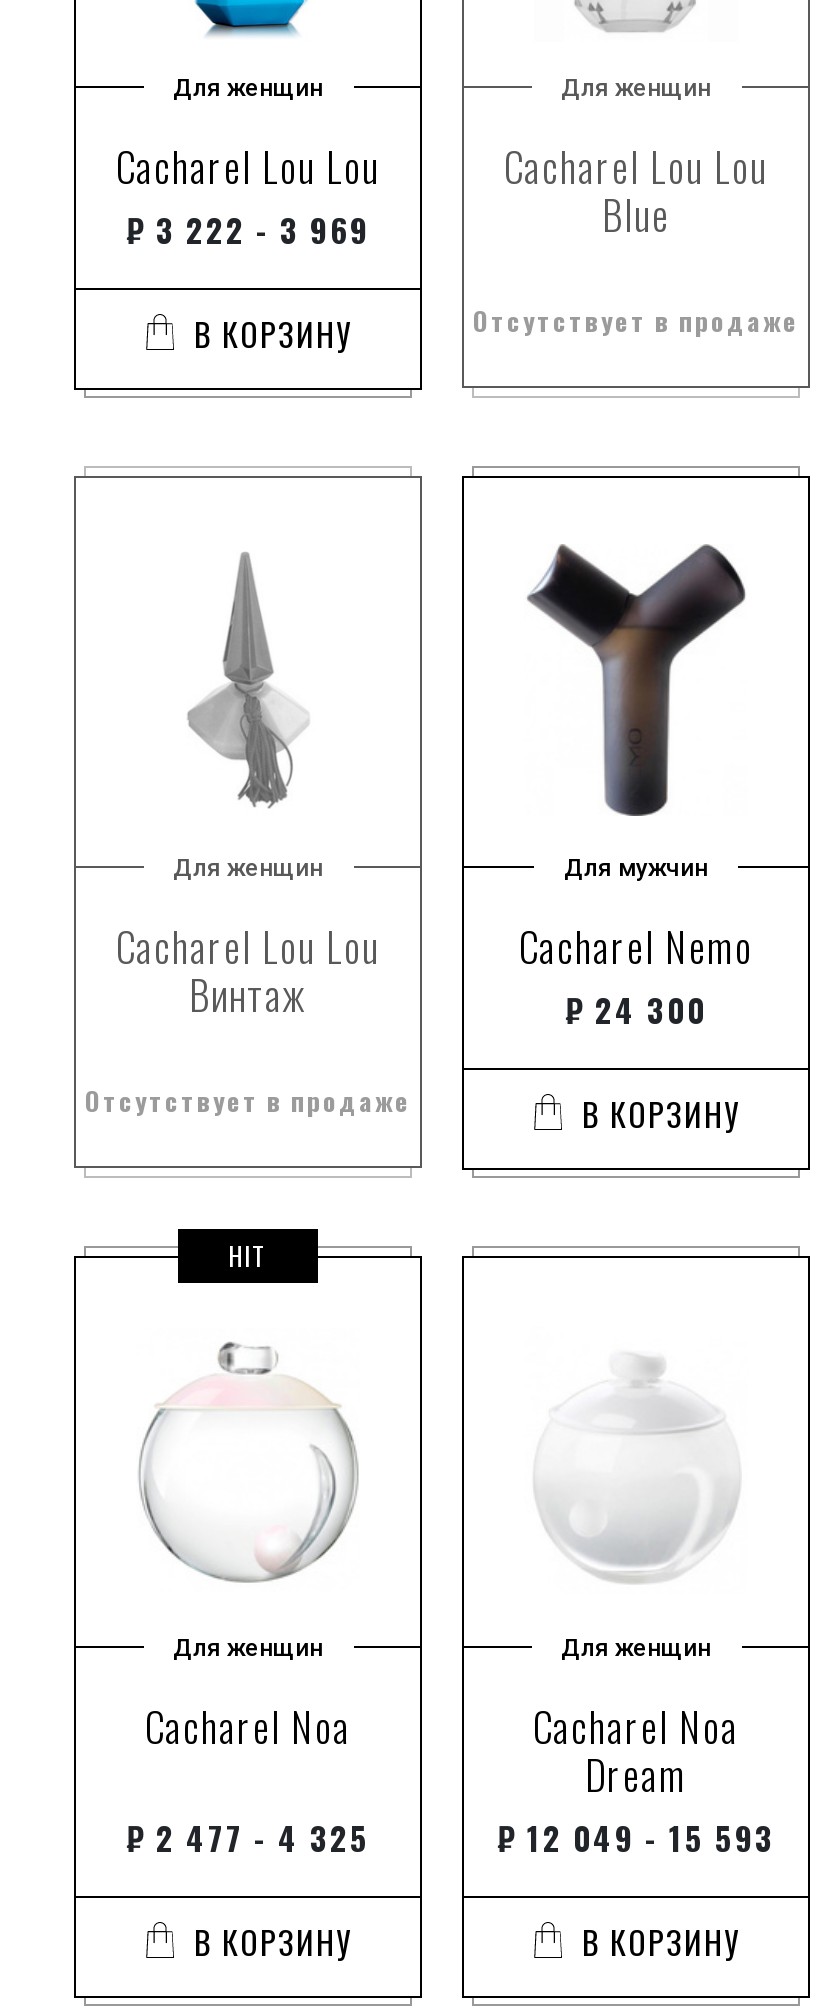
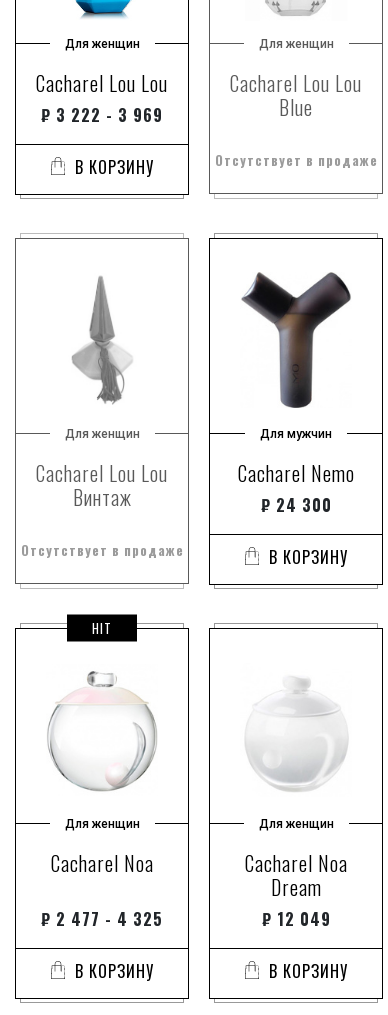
- ₽ 12 049 - 15 593
+ ₽ 12 049
